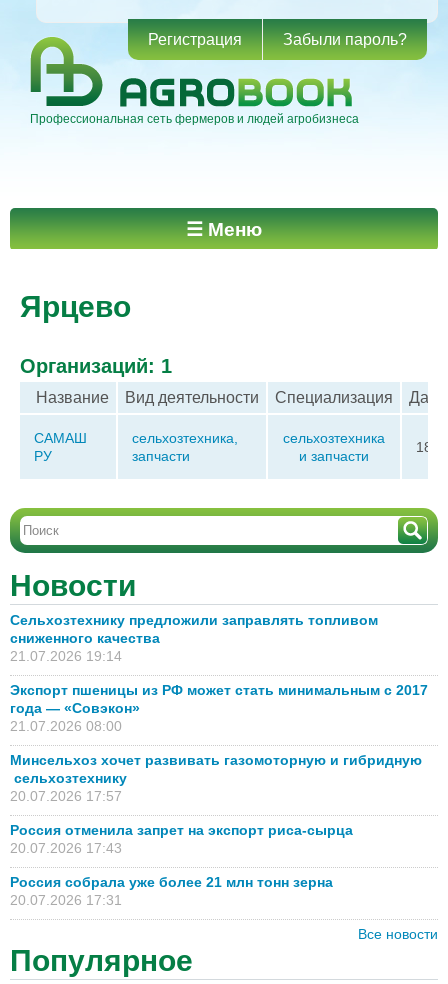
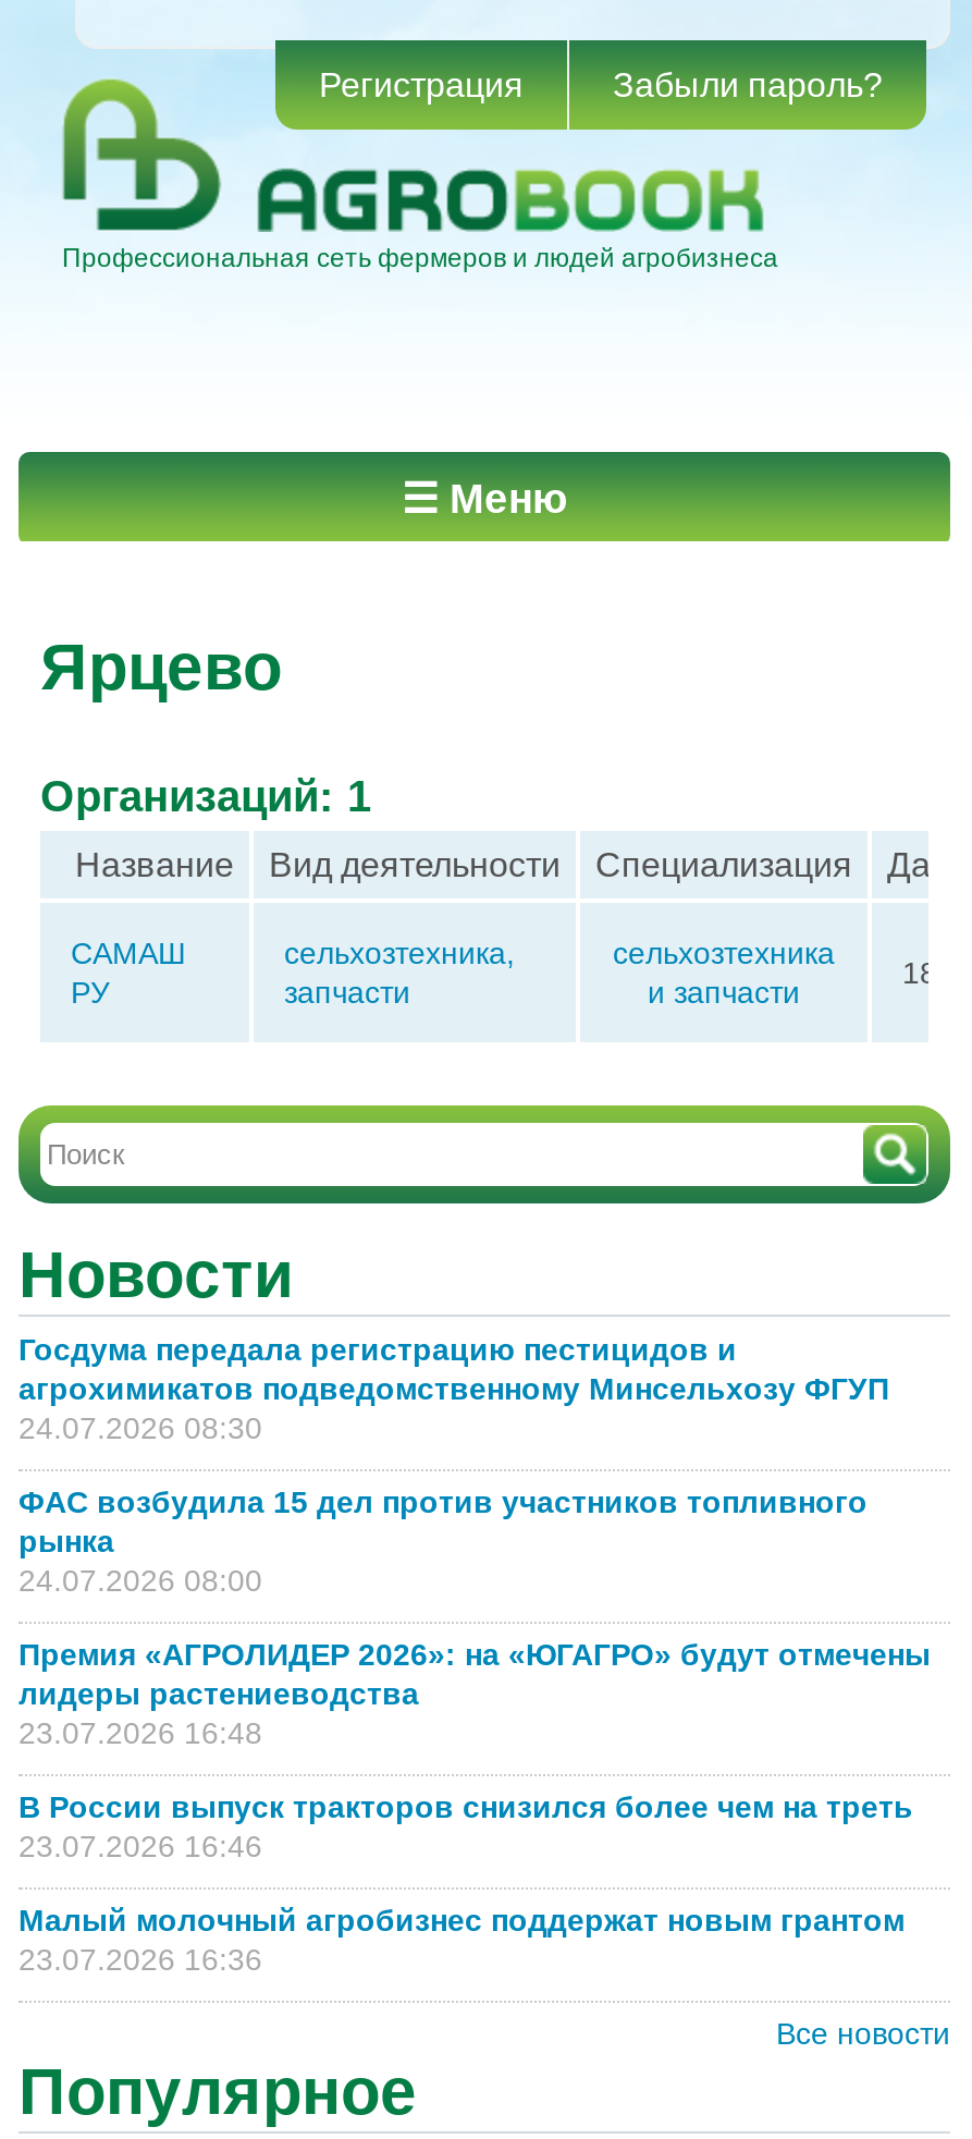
- Сельхозтехнику предложили заправлять топливом
- сниженного качества
- 21.07.2026 19:14
+ Госдума передала регистрацию пестицидов и
+ агрохимикатов подведомственному Минсельхозу ФГУП
+ 24.07.2026 08:30

- Экспорт пшеницы из РФ может стать минимальным с 2017
- года — «Совэкон»
- 21.07.2026 08:00
+ ФАС возбудила 15 дел против участников топливного
+ рынка
+ 24.07.2026 08:00

- Минсельхоз хочет развивать газомоторную и гибридную
- сельхозтехнику
- 20.07.2026 17:57
+ Премия «АГРОЛИДЕР 2026»: на «ЮГАГРО» будут отмечены
+ лидеры растениеводства
+ 23.07.2026 16:48

- Россия отменила запрет на экспорт риса-сырца
- 20.07.2026 17:43
+ В России выпуск тракторов снизился более чем на треть
+ 23.07.2026 16:46

- Россия собрала уже более 21 млн тонн зерна
- 20.07.2026 17:31
+ Малый молочный агробизнес поддержат новым грантом
+ 23.07.2026 16:36
